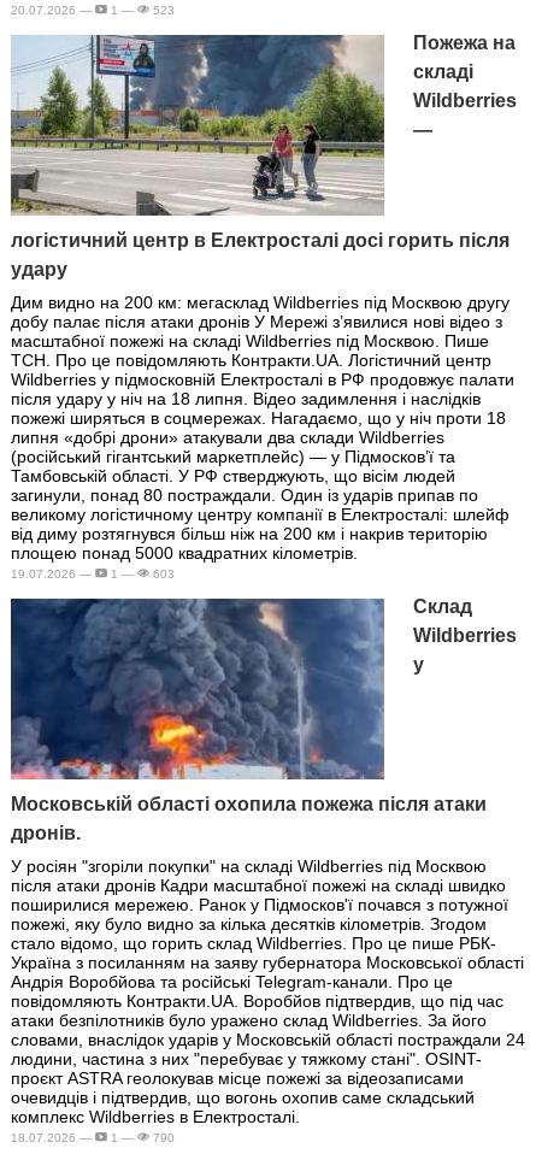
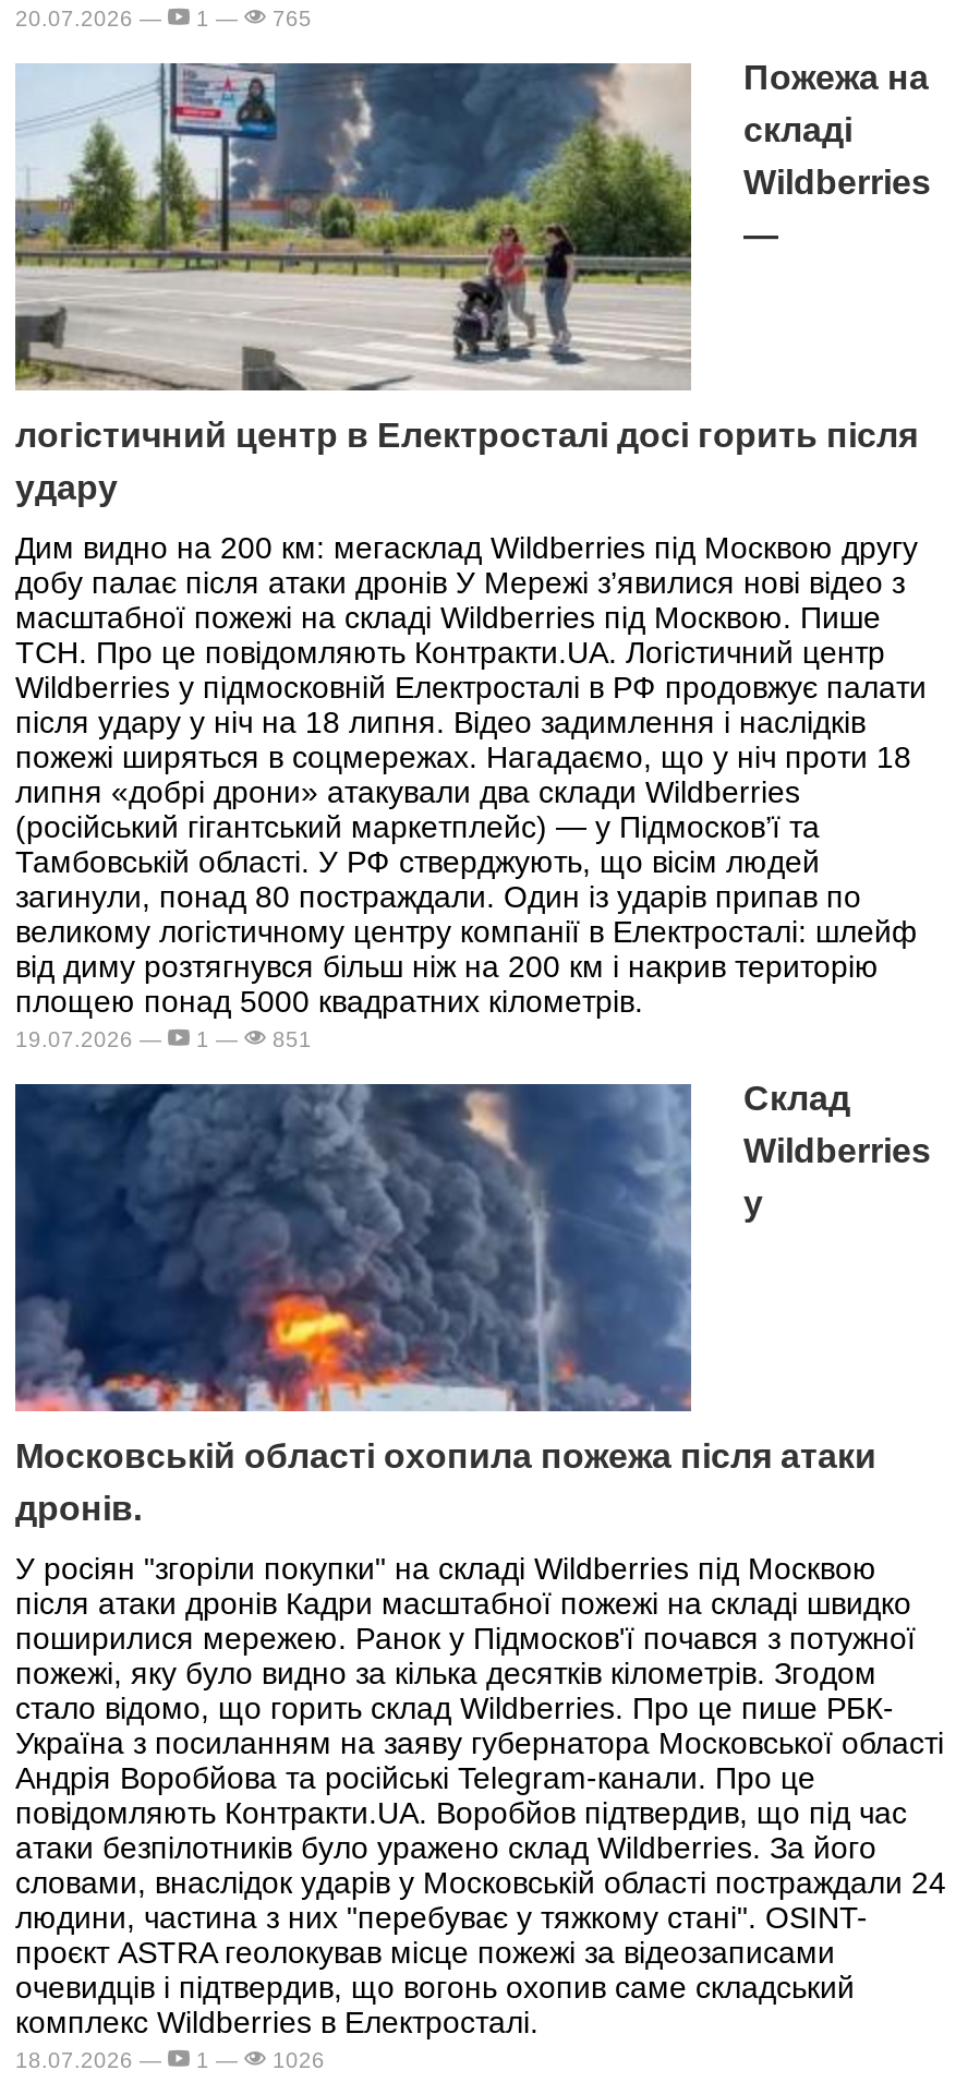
- 20.07.2026 — 1 — 523
+ 20.07.2026 — 1 — 765

- 19.07.2026 — 1 — 603
+ 19.07.2026 — 1 — 851

- 18.07.2026 — 1 — 790
+ 18.07.2026 — 1 — 1026
